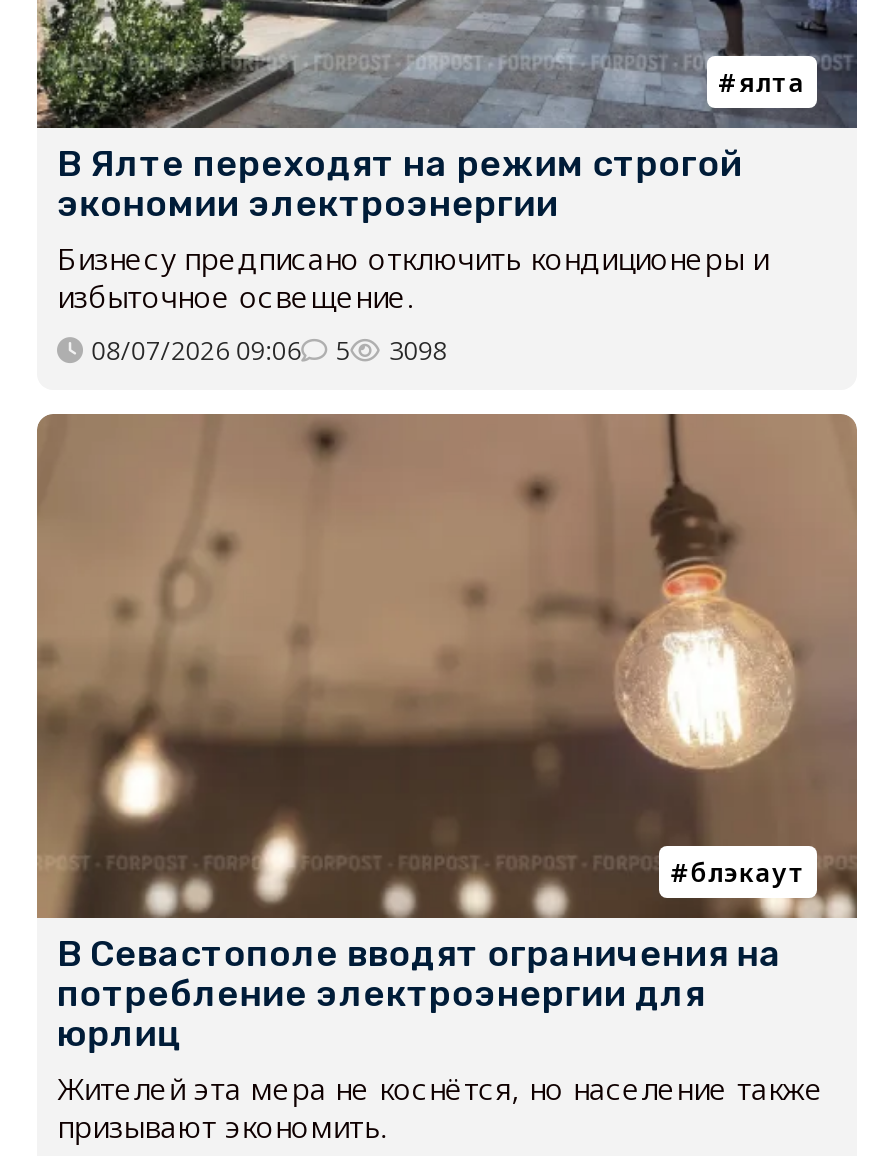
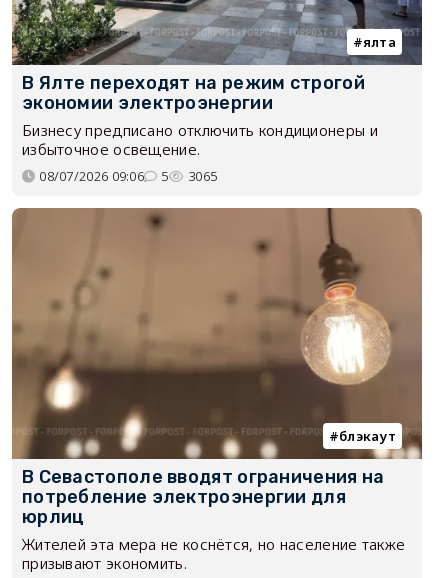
- 08/07/2026 09:06 5 3098
+ 08/07/2026 09:06 5 3065
